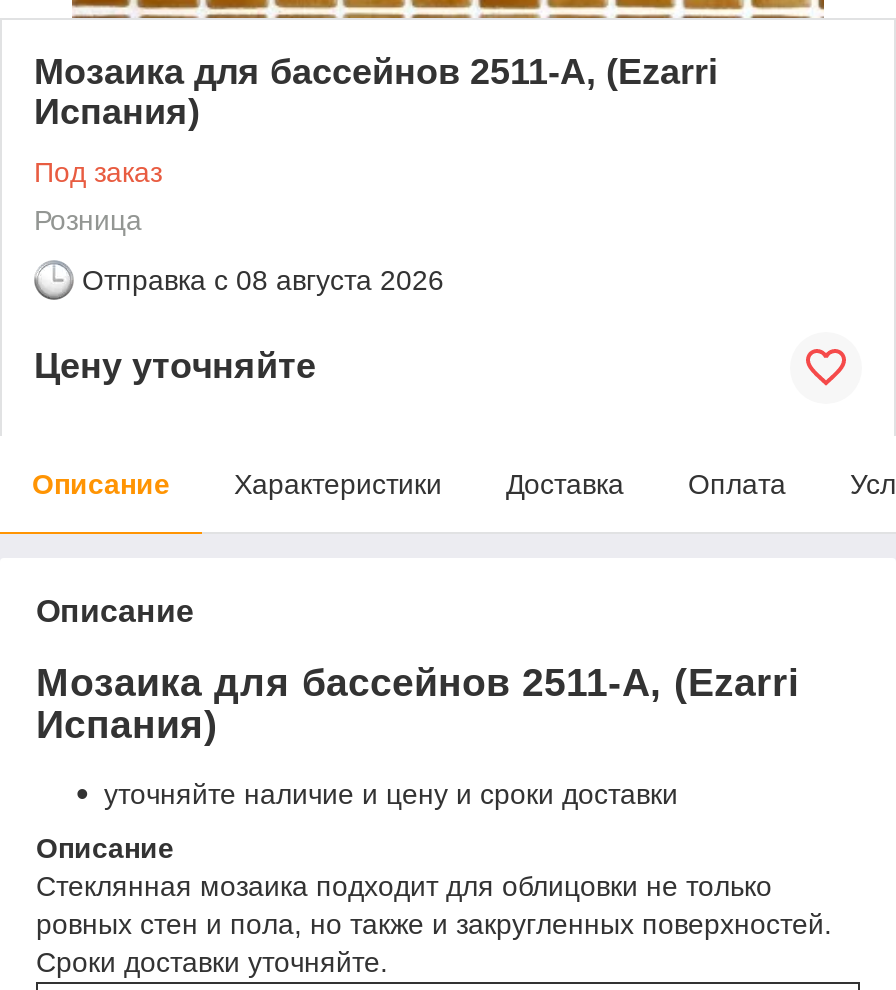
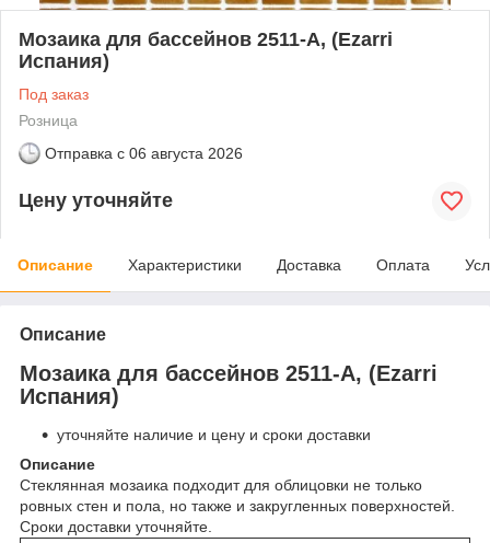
- Отправка с 08 августа 2026
+ Отправка с 06 августа 2026
